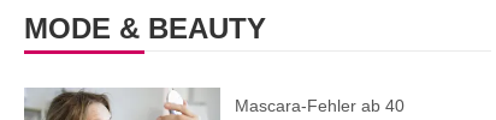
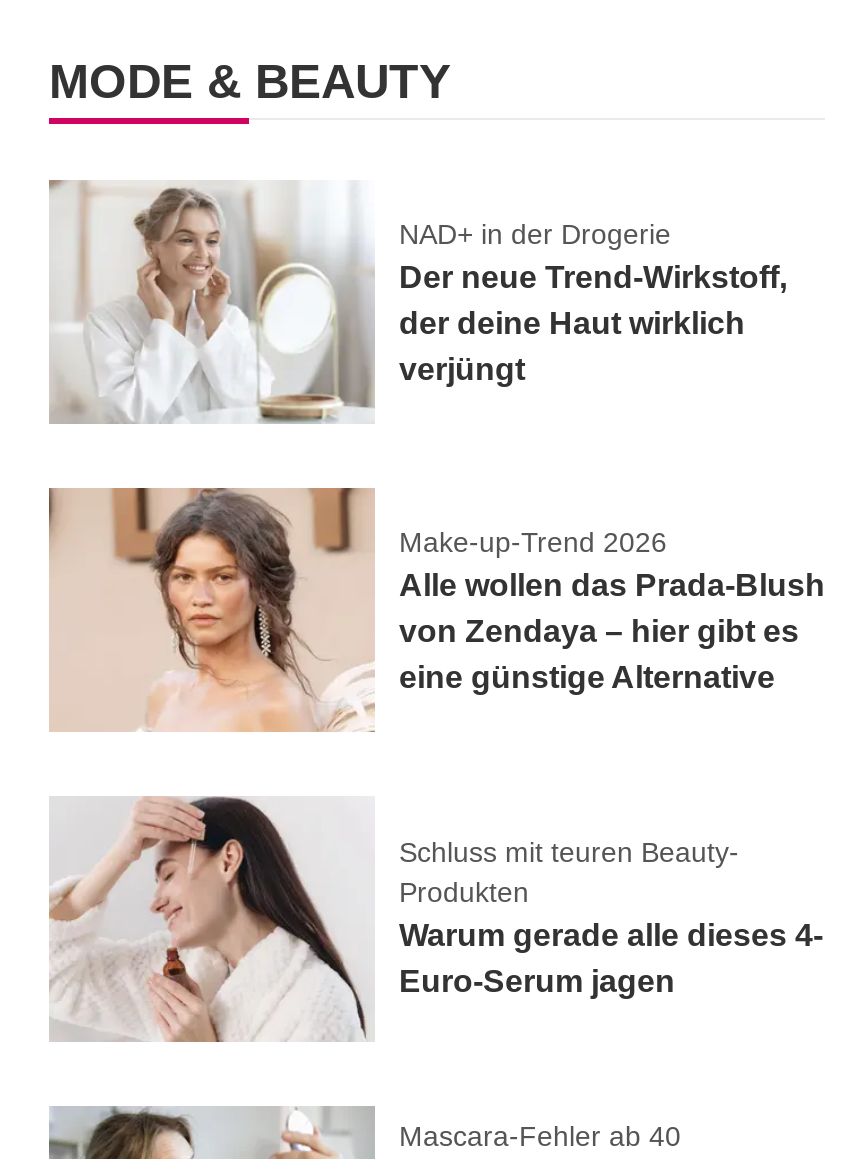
+ [image]
+ NAD+ in der Drogerie
+ Der neue Trend-Wirkstoff,
+ der deine Haut wirklich
+ verjüngt

+ [image]
+ Make-up-Trend 2026
+ Alle wollen das Prada-Blush
+ von Zendaya – hier gibt es
+ eine günstige Alternative

+ [image]
+ Schluss mit teuren Beauty-
+ Produkten
+ Warum gerade alle dieses 4-
+ Euro-Serum jagen
